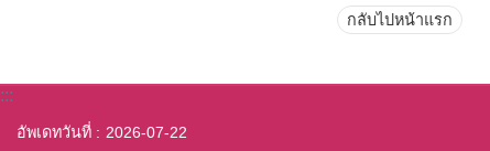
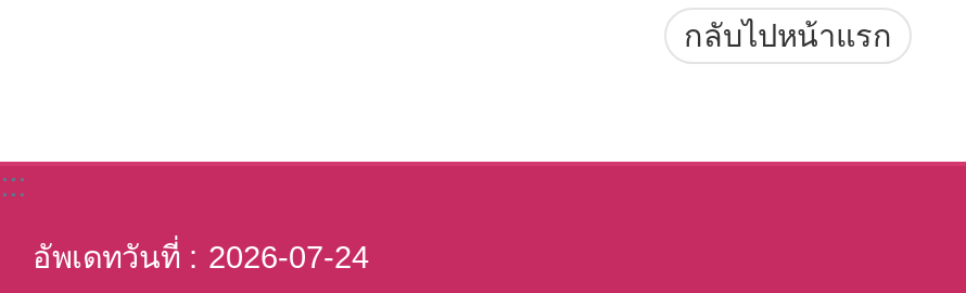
- อัพเดทวันที่ 2026-07-22
+ อัพเดทวันที่ 2026-07-24
